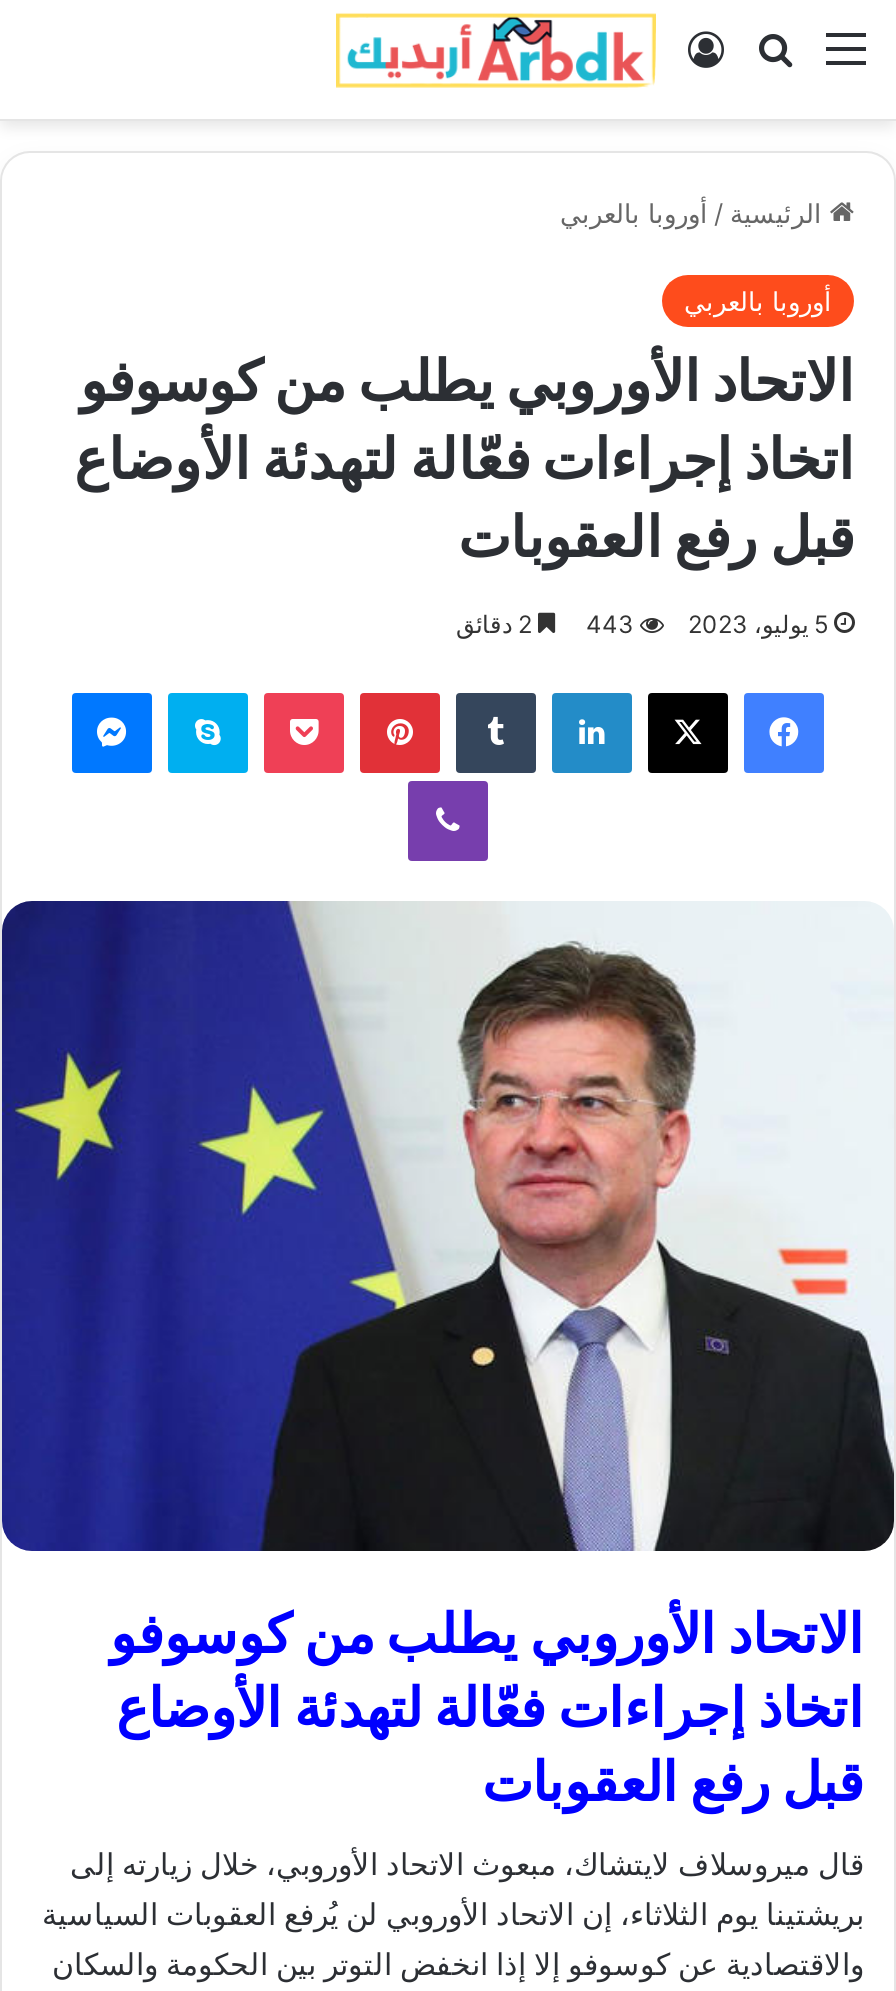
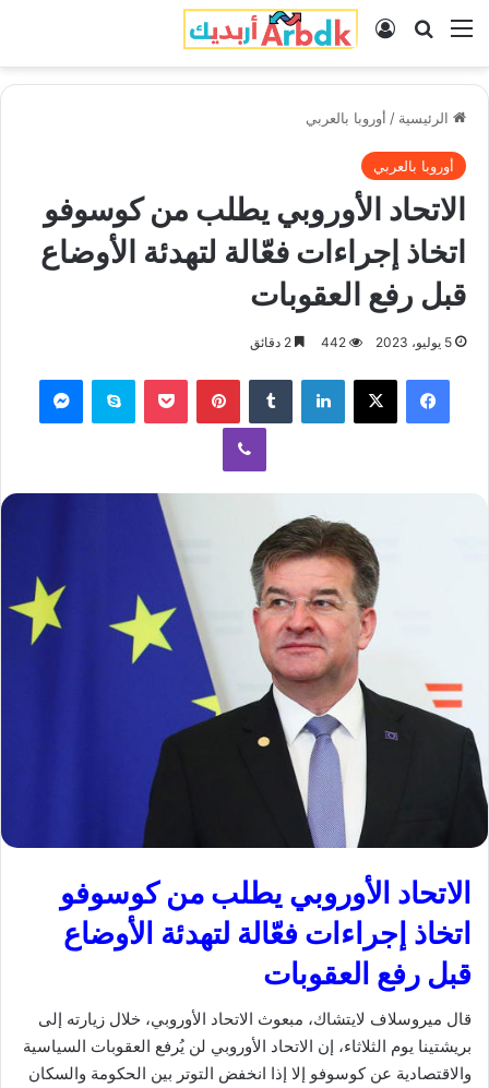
- 443
+ 442
